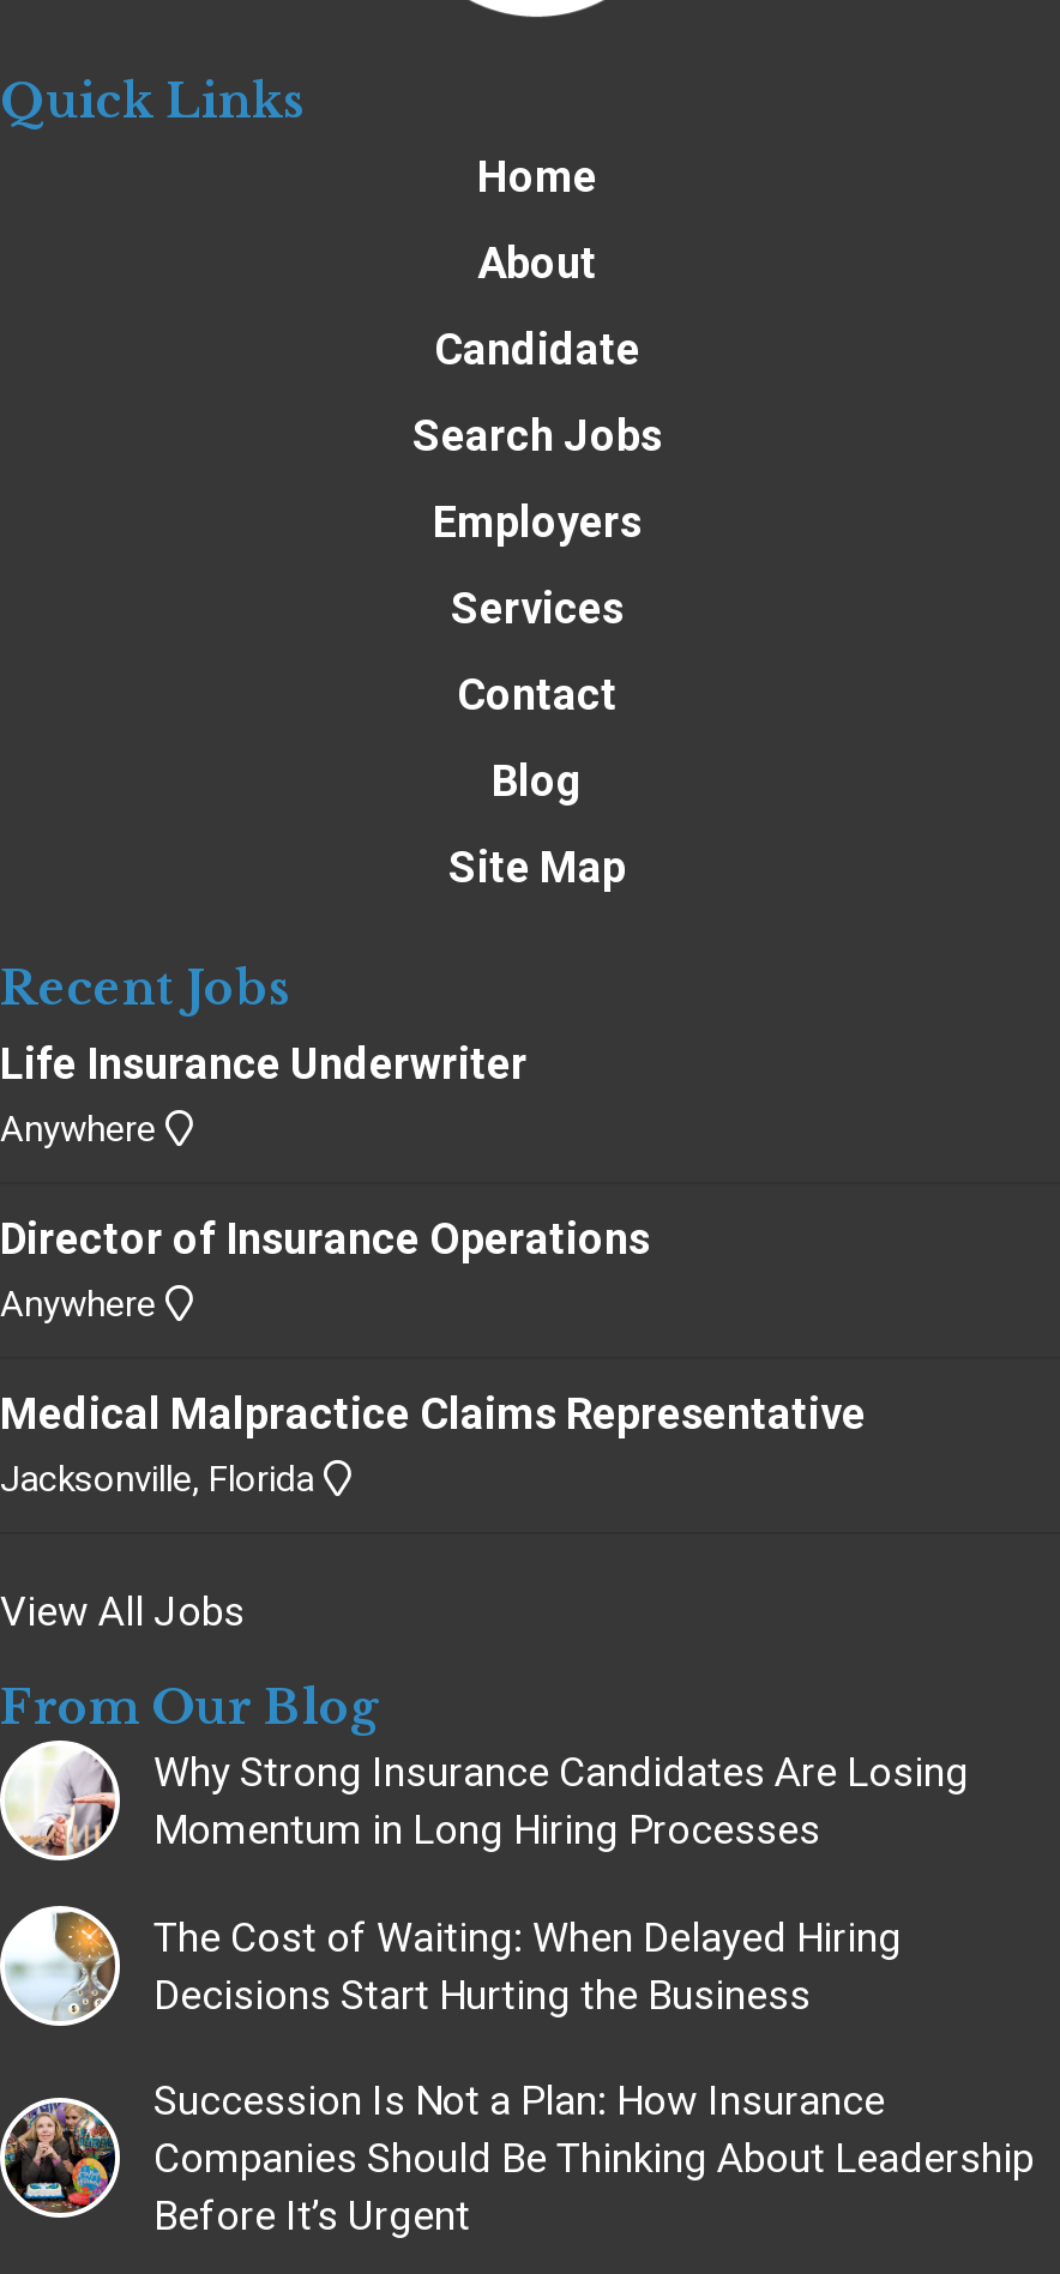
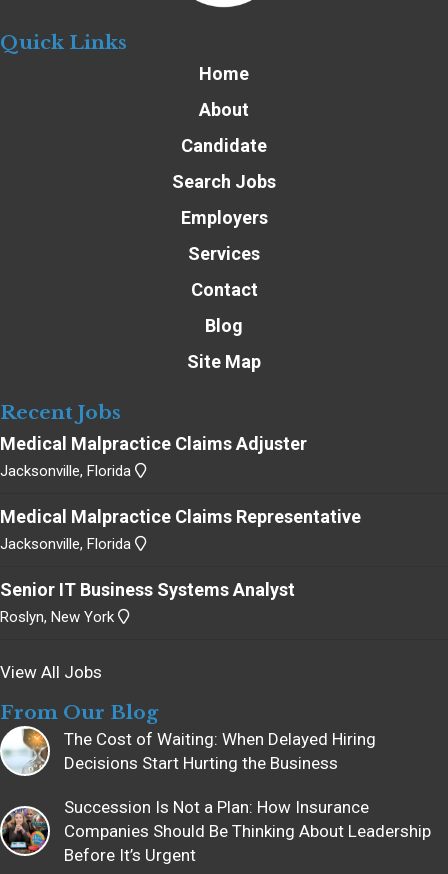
- Life Insurance Underwriter
- Anywhere
- Director of Insurance Operations
- Anywhere
+ Medical Malpractice Claims Adjuster
+ Jacksonville, Florida

+ Senior IT Business Systems Analyst
+ Roslyn, New York

- [image]
- Why Strong Insurance Candidates Are Losing
- Momentum in Long Hiring Processes
